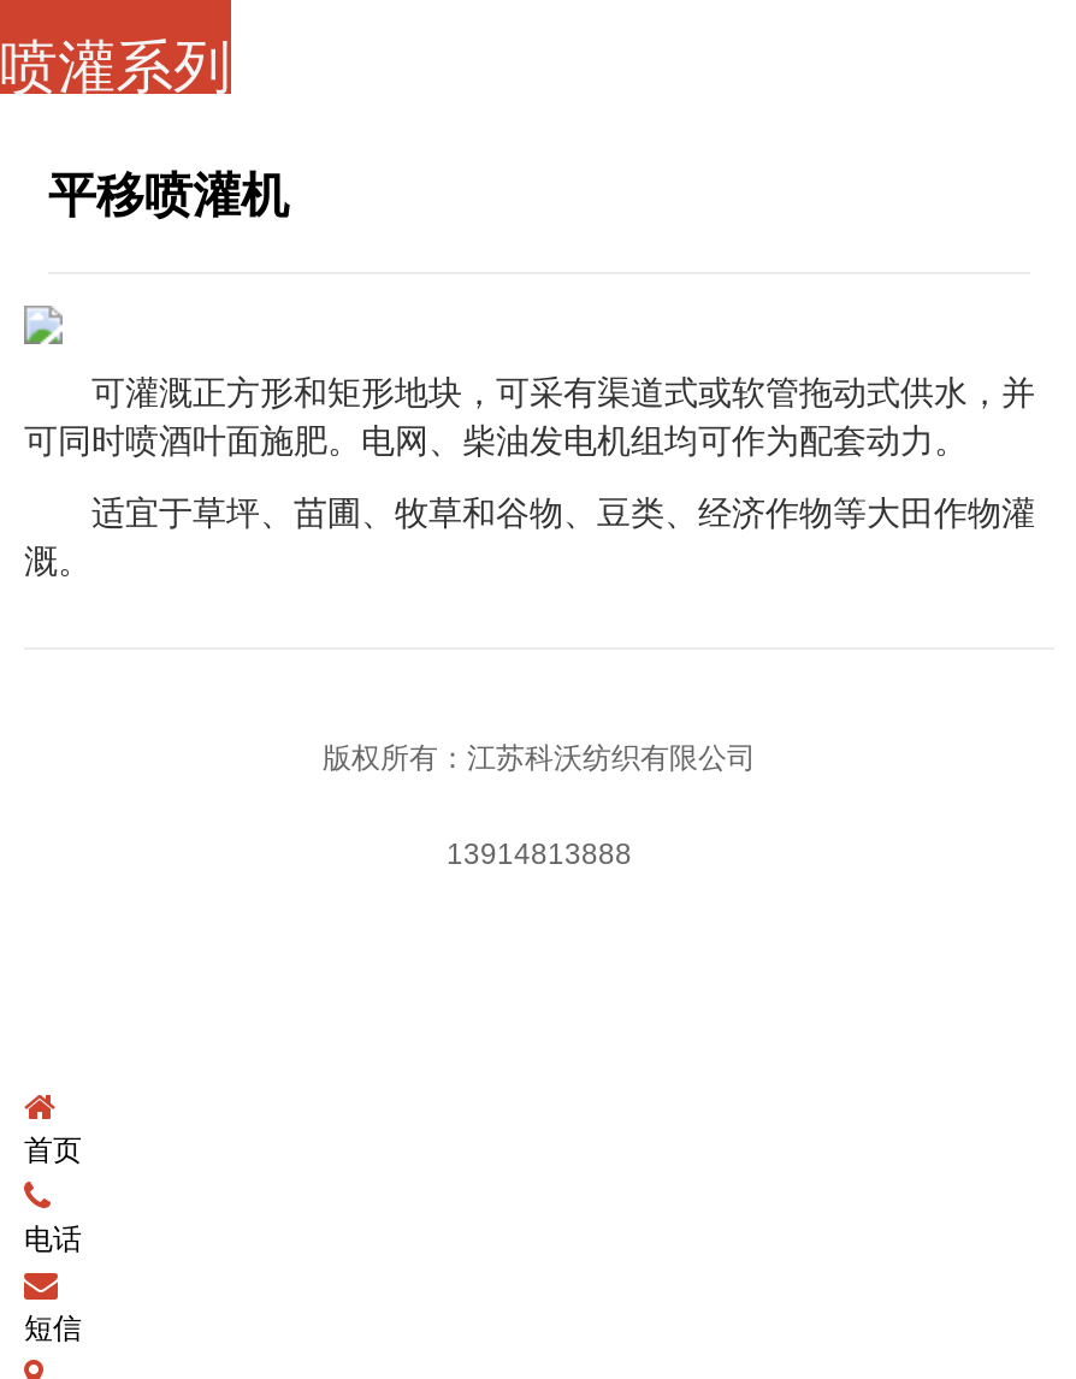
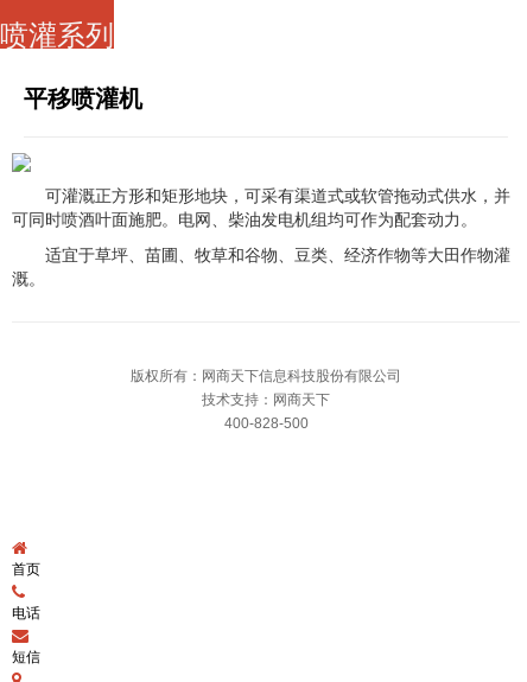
- 版权所有：江苏科沃纺织有限公司
- 13914813888
+ 版权所有：网商天下信息科技股份有限公司
+ 技术支持：网商天下
+ 400-828-500
